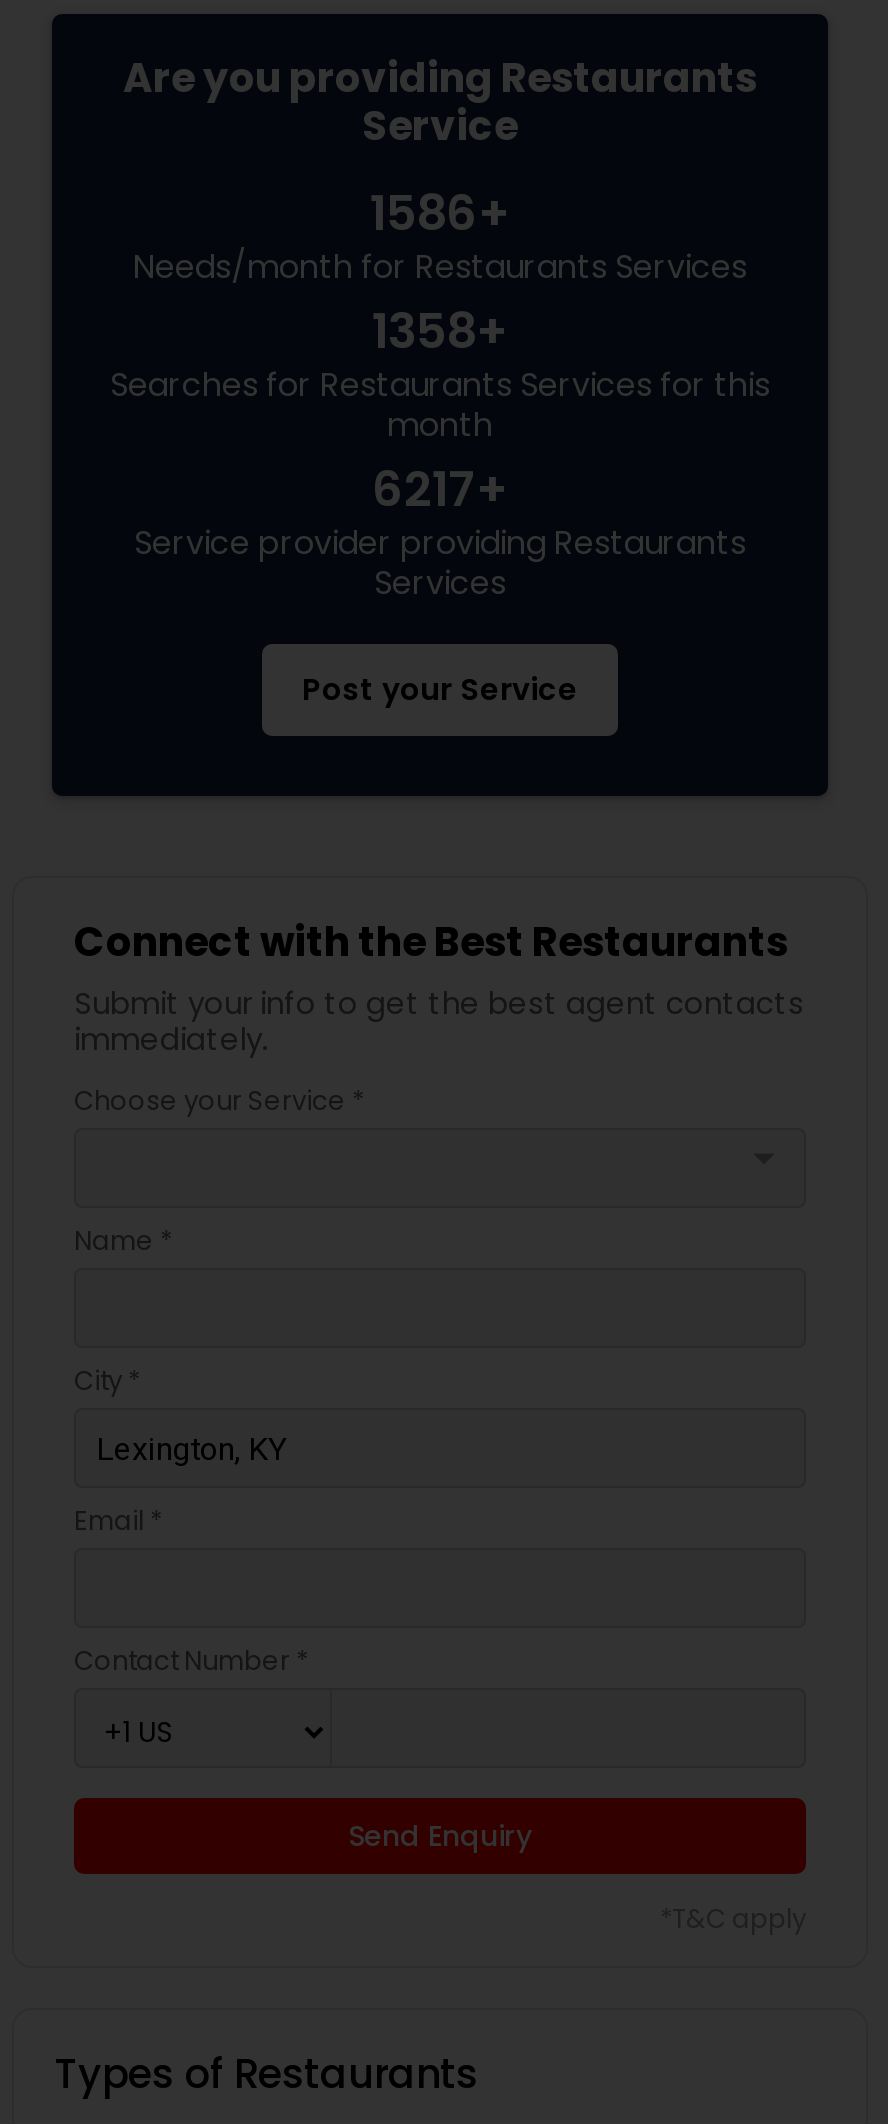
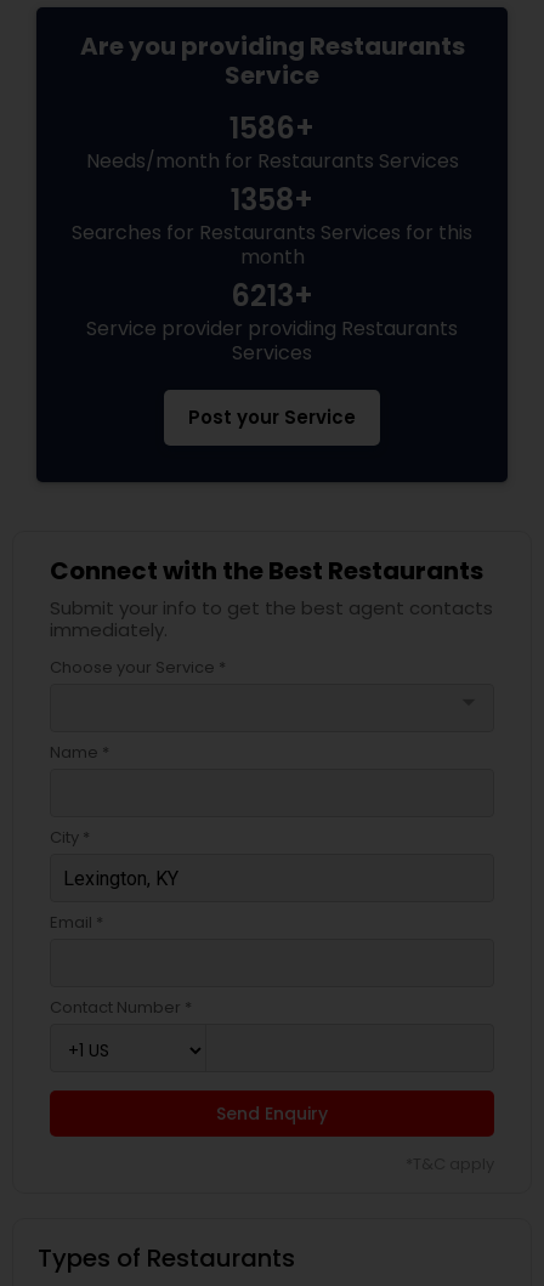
- 6217+
+ 6213+
